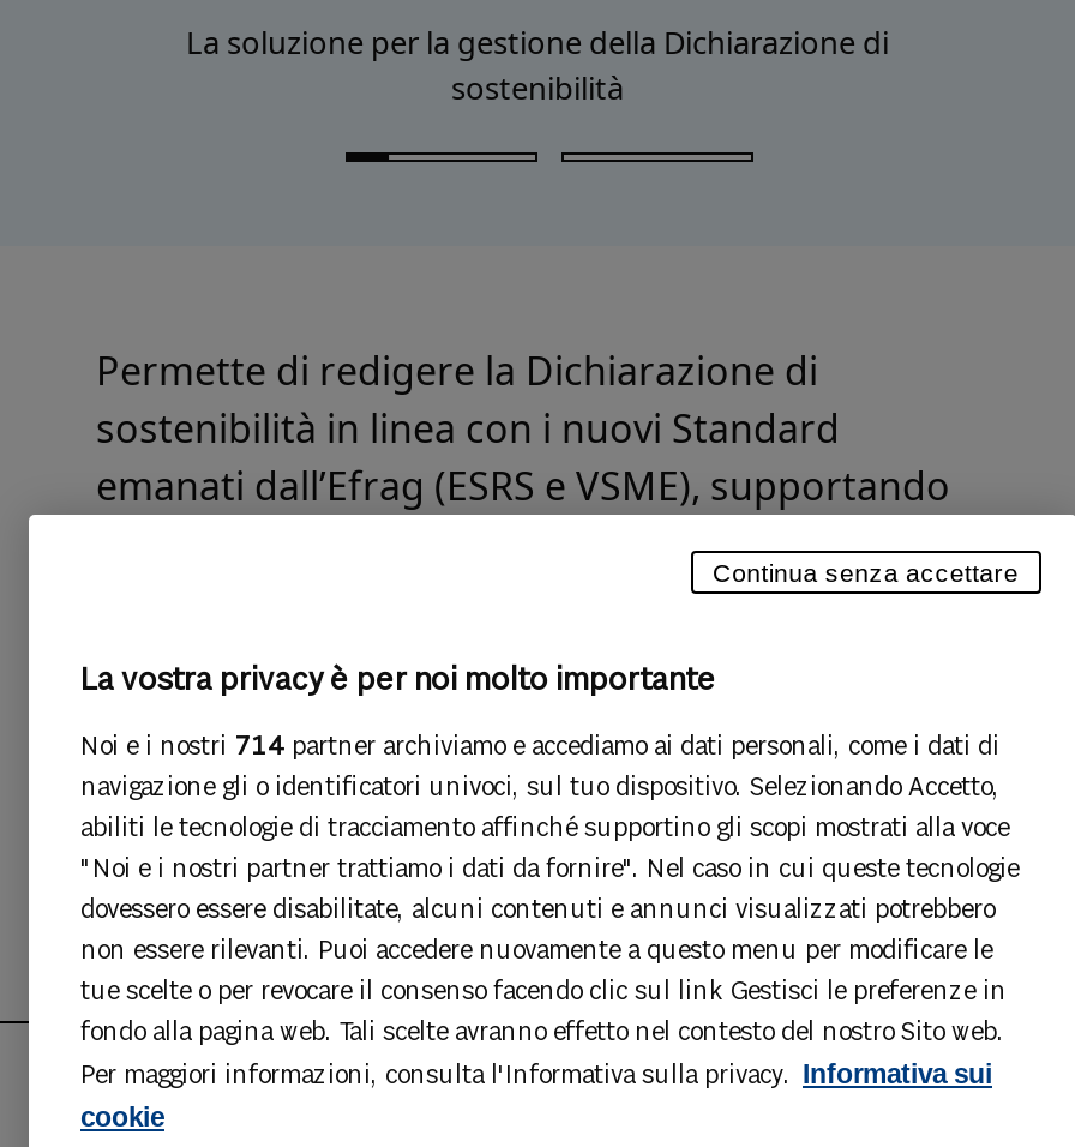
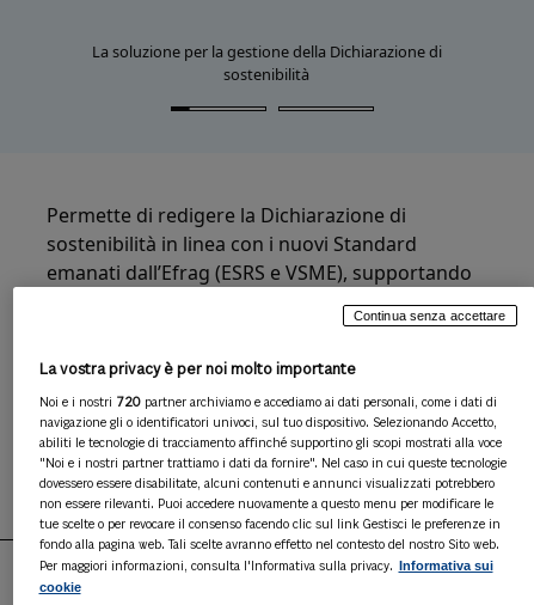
- Noi e i nostri 714 partner archiviamo e accediamo ai dati personali, come i dati di
+ Noi e i nostri 720 partner archiviamo e accediamo ai dati personali, come i dati di
